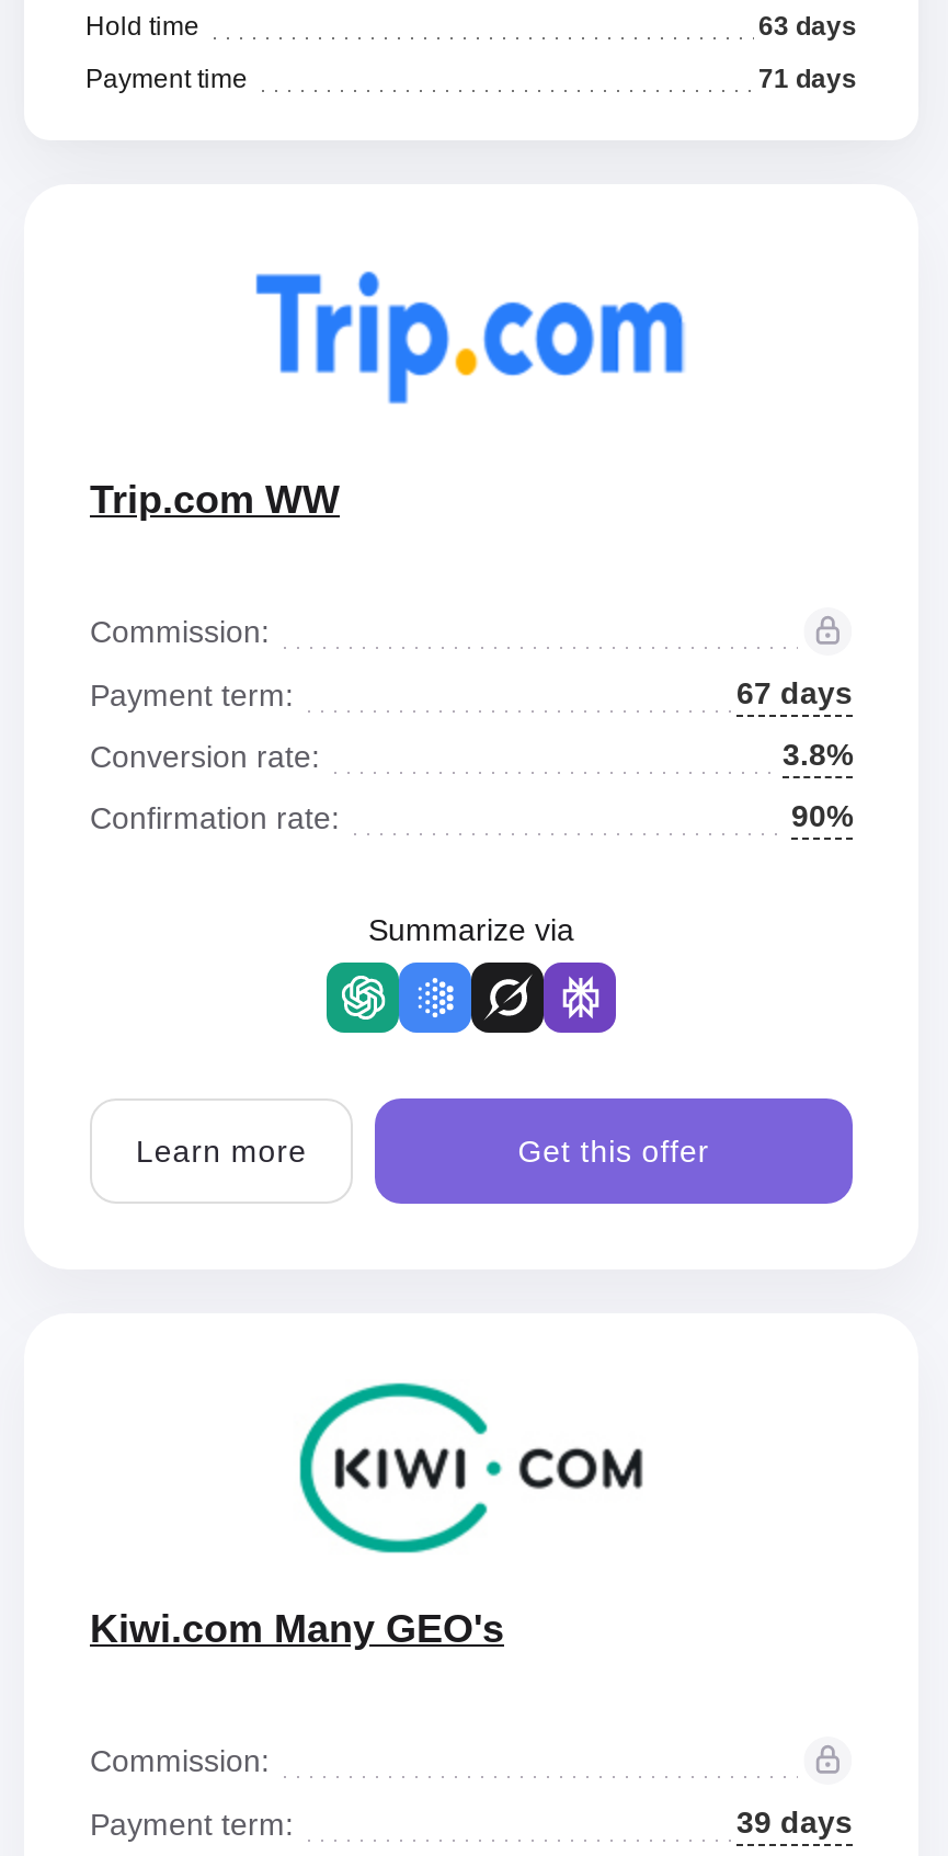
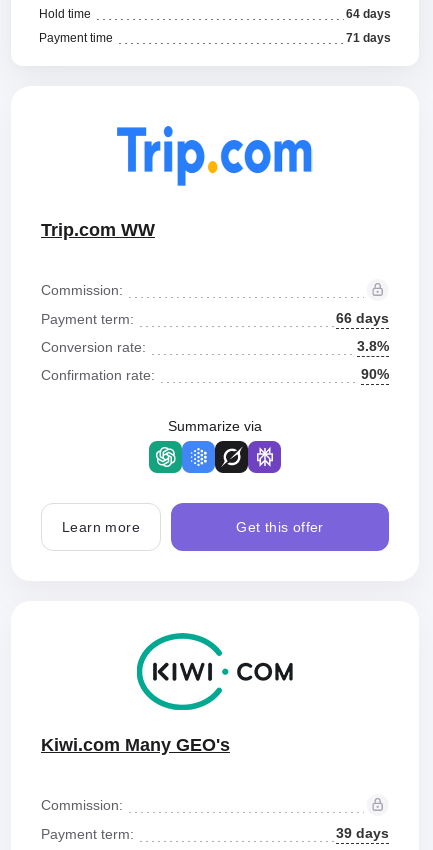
- 63 days
+ 64 days

- 67 days
+ 66 days
